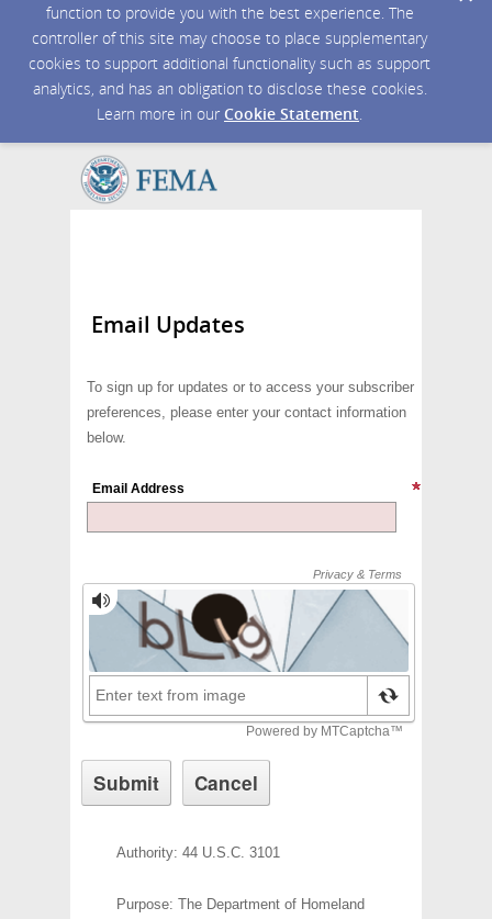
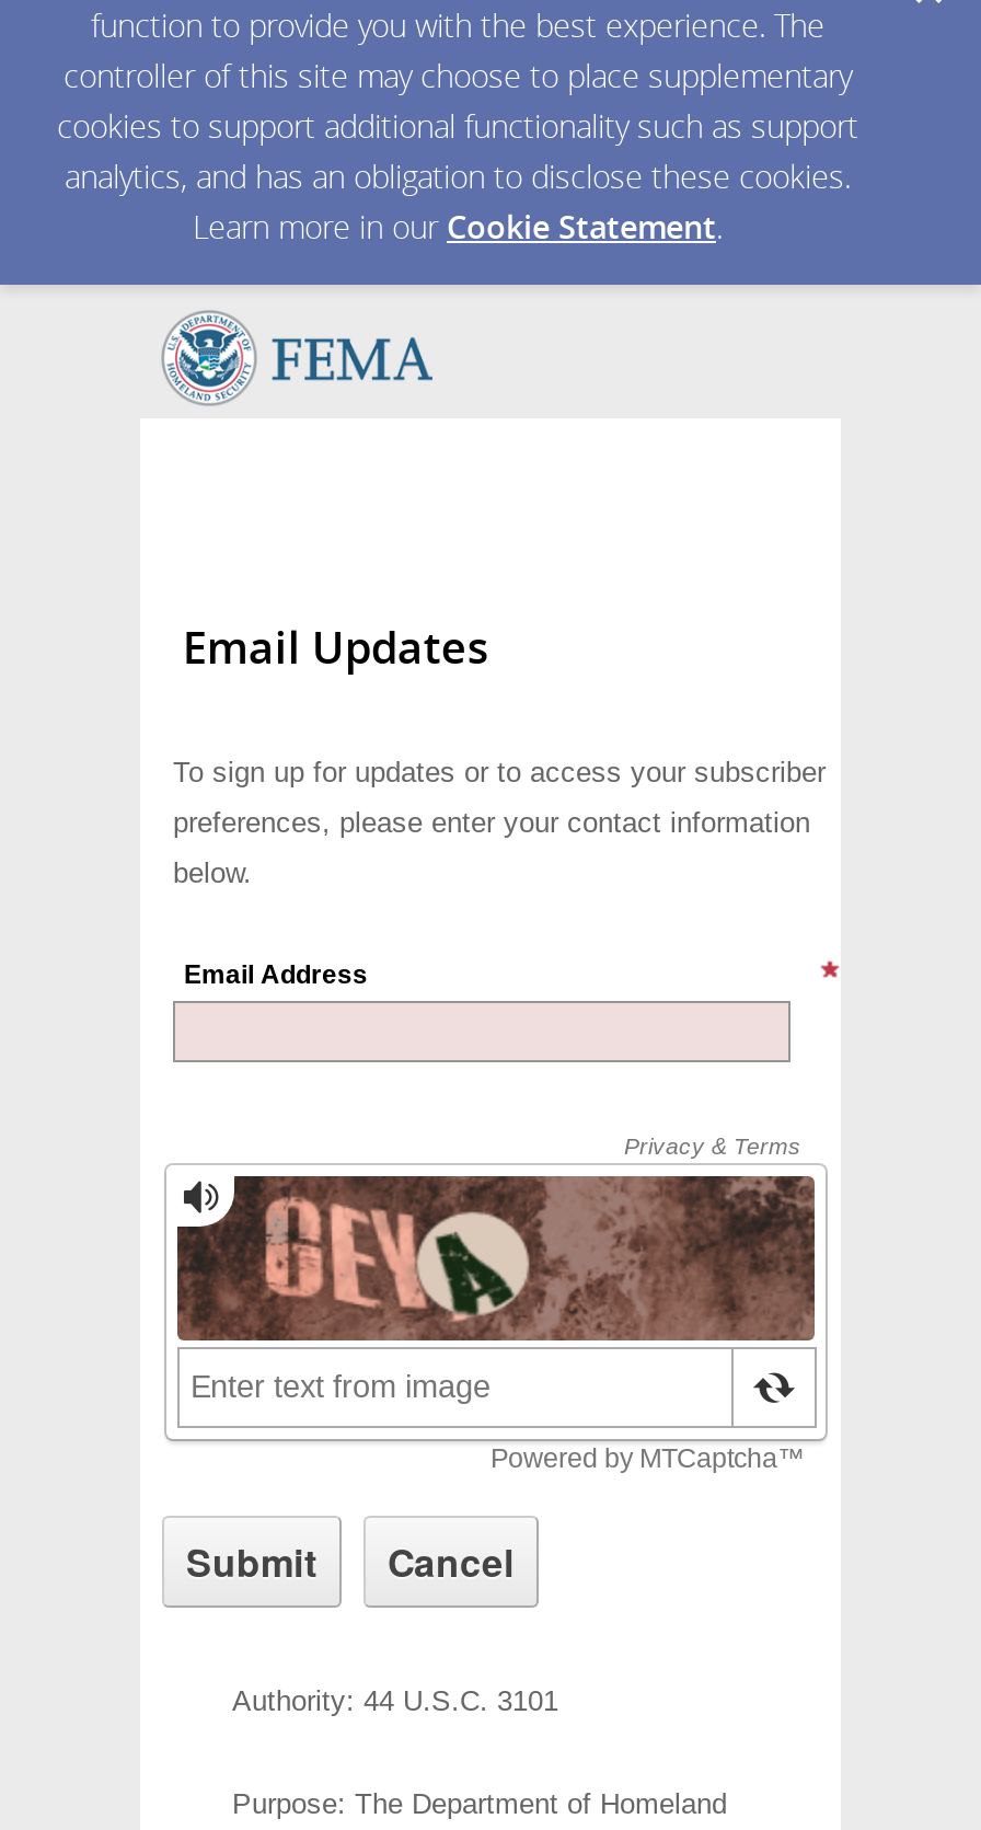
- [image]
+ [image]
